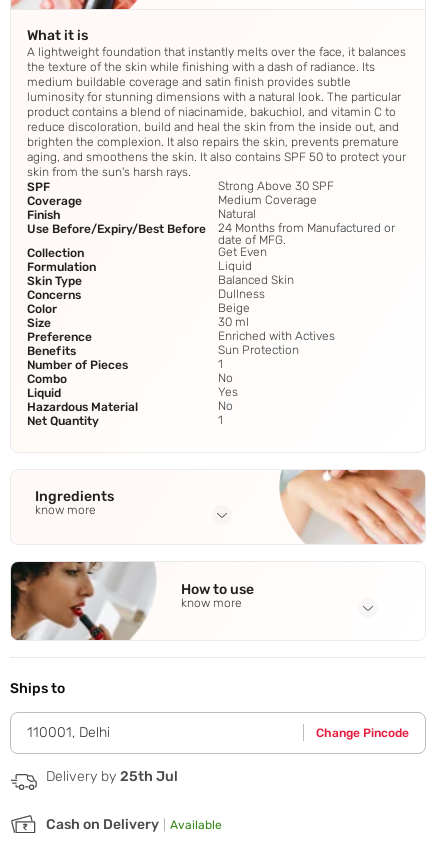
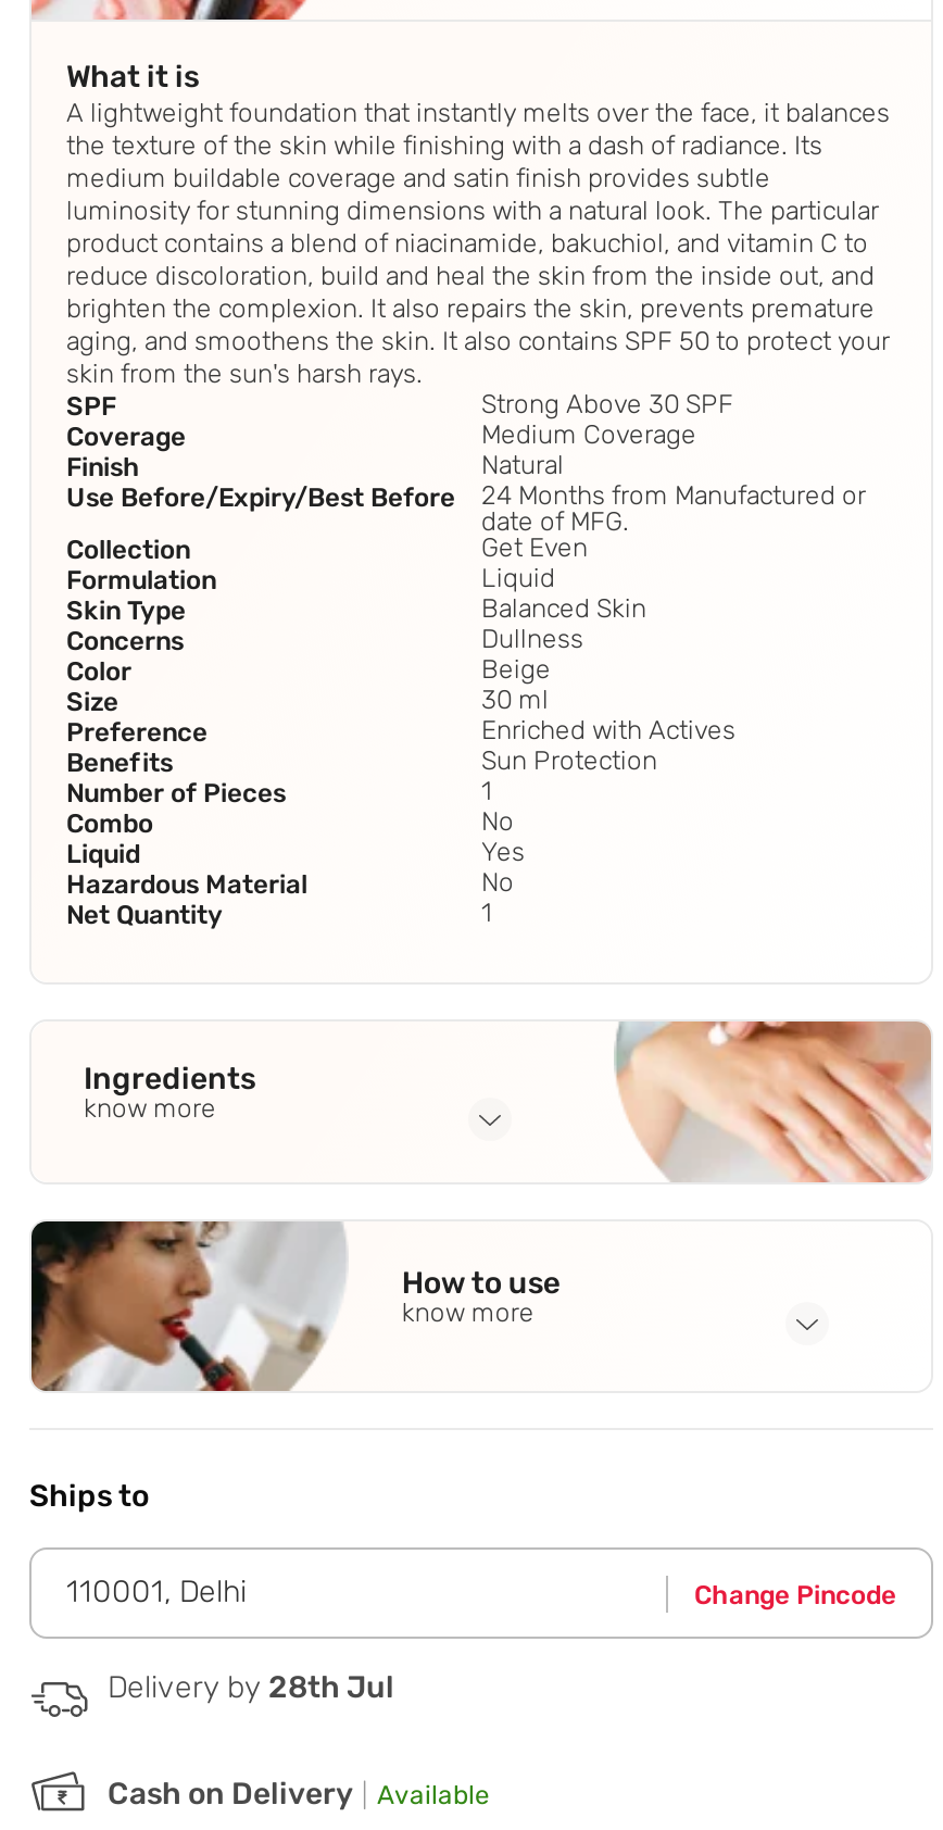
- Delivery by 25th Jul
+ Delivery by 28th Jul
